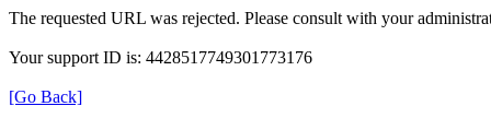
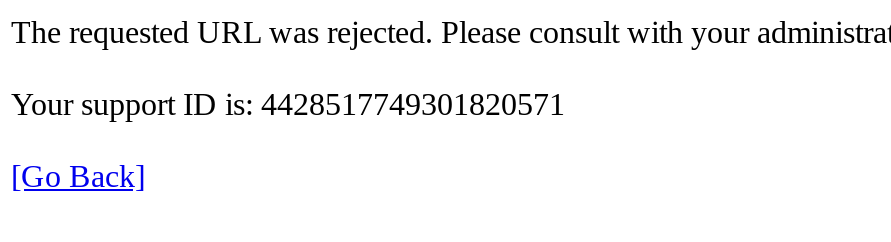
- Your support ID is: 4428517749301773176
+ Your support ID is: 4428517749301820571
